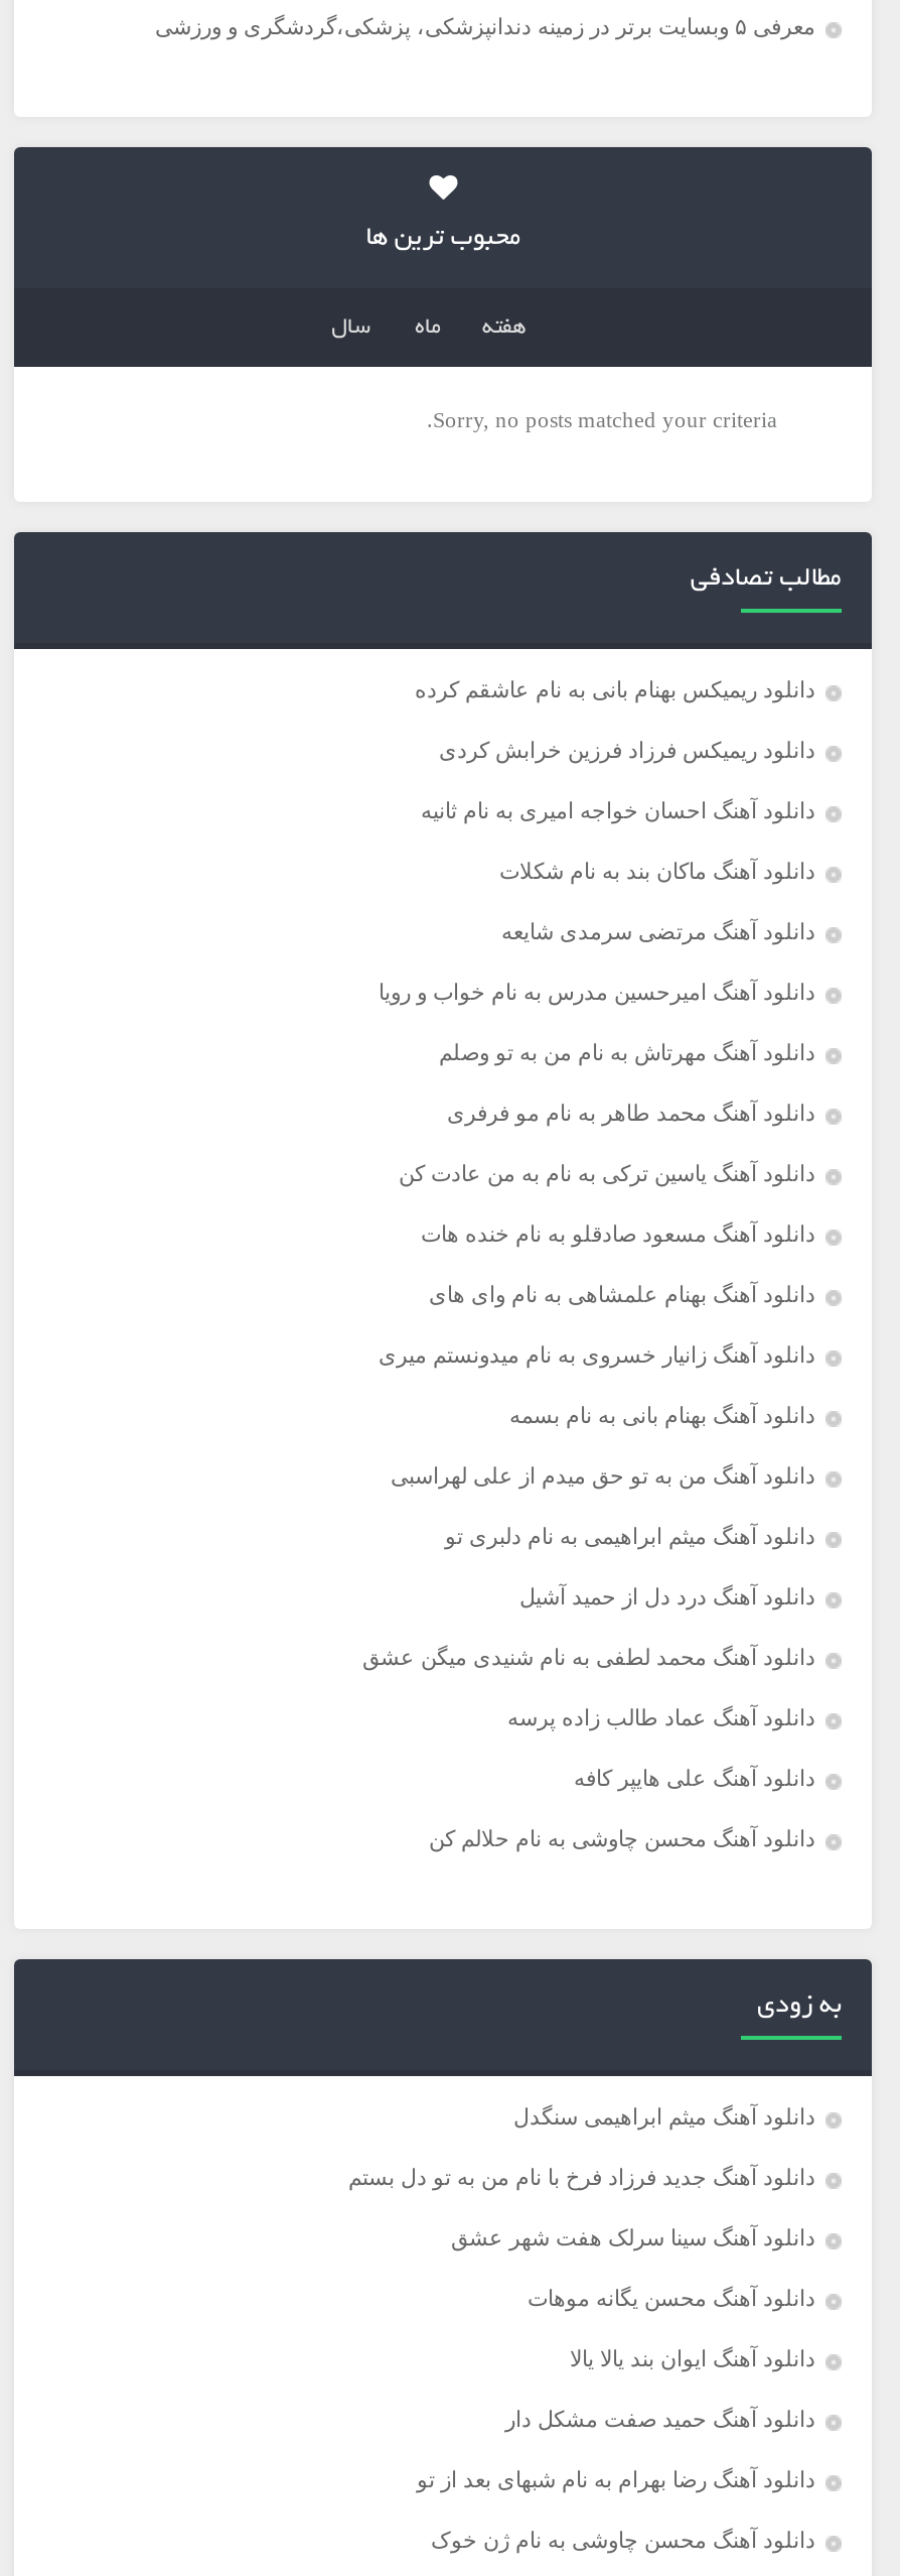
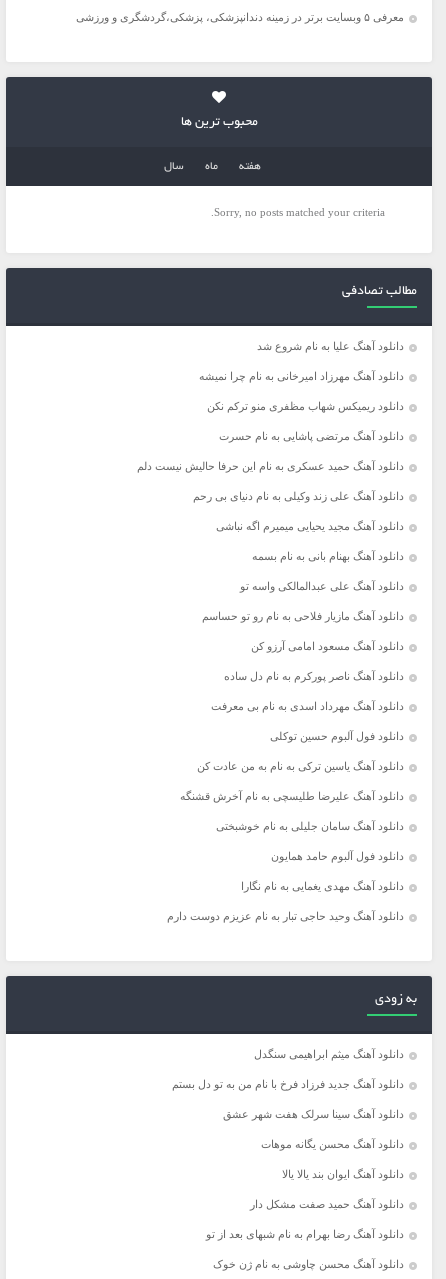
- دانلود ریمیکس بهنام بانی به نام عاشقم کرده
- دانلود ریمیکس فرزاد فرزین خرابش کردی
- دانلود آهنگ احسان خواجه امیری به نام ثانیه
- دانلود آهنگ ماکان بند به نام شکلات
- دانلود آهنگ مرتضی سرمدی شایعه
- دانلود آهنگ امیرحسین مدرس به نام خواب و رویا
- دانلود آهنگ مهرتاش به نام من به تو وصلم
- دانلود آهنگ محمد طاهر به نام مو فرفری
- دانلود آهنگ مسعود صادقلو به نام خنده هات
- دانلود آهنگ بهنام علمشاهی به نام وای های
- دانلود آهنگ زانیار خسروی به نام میدونستم میری
+ دانلود آهنگ علیا به نام شروع شد
+ دانلود آهنگ مهرزاد امیرخانی به نام چرا نمیشه
+ دانلود ریمیکس شهاب مظفری منو ترکم نکن
+ دانلود آهنگ مرتضی پاشایی به نام حسرت
+ دانلود آهنگ حمید عسکری به نام این حرفا حالیش نیست دلم
+ دانلود آهنگ علی زند وکیلی به نام دنیای بی رحم
+ دانلود آهنگ مجید یحیایی میمیرم اگه نباشی

moved down: دانلود آهنگ یاسین ترکی به نام به من عادت کن

moved up: دانلود آهنگ بهنام بانی به نام بسمه

- دانلود آهنگ من به تو حق میدم از علی لهراسبی
- دانلود آهنگ میثم ابراهیمی به نام دلبری تو
- دانلود آهنگ درد دل از حمید آشیل
- دانلود آهنگ محمد لطفی به نام شنیدی میگن عشق
- دانلود آهنگ عماد طالب زاده پرسه
- دانلود آهنگ علی هایپر كافه
- دانلود آهنگ محسن چاوشی به نام حلالم کن
+ دانلود آهنگ علی عبدالمالکی واسه تو
+ دانلود آهنگ مازیار فلاحی به نام رو تو حساسم
+ دانلود آهنگ مسعود امامی آرزو کن
+ دانلود آهنگ ناصر پورکرم به نام دل ساده
+ دانلود آهنگ مهرداد اسدی به نام بی معرفت
+ دانلود فول آلبوم حسین توکلی
+ دانلود آهنگ علیرضا طلیسچی به نام آخرش قشنگه
+ دانلود آهنگ سامان جلیلی به نام خوشبختی
+ دانلود فول آلبوم حامد همایون
+ دانلود آهنگ مهدی یغمایی به نام نگارا
+ دانلود آهنگ وحید حاجی تبار به نام عزیزم دوست دارم
